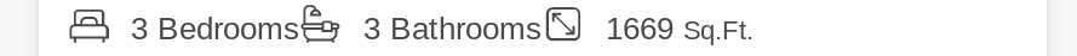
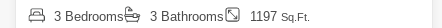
- 3 Bedrooms 3 Bathrooms 1669 Sq.Ft.
+ 3 Bedrooms 3 Bathrooms 1197 Sq.Ft.
